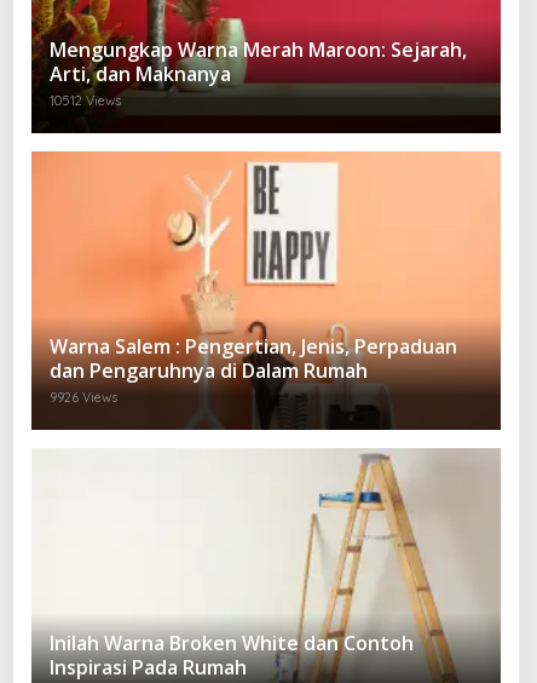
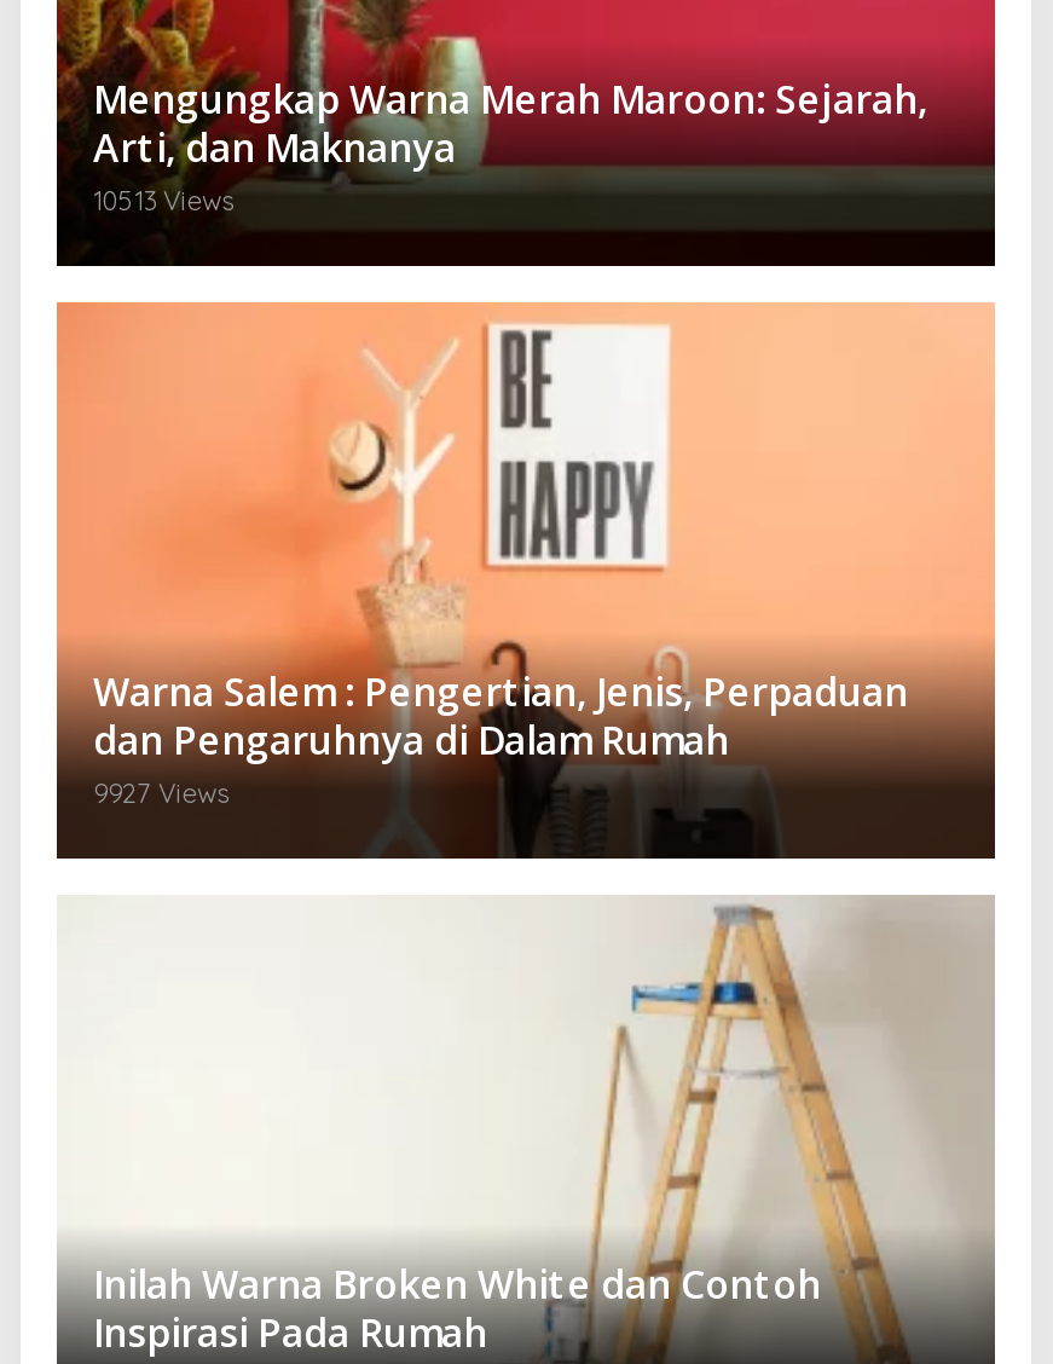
- 10512 Views
+ 10513 Views

- 9926 Views
+ 9927 Views
